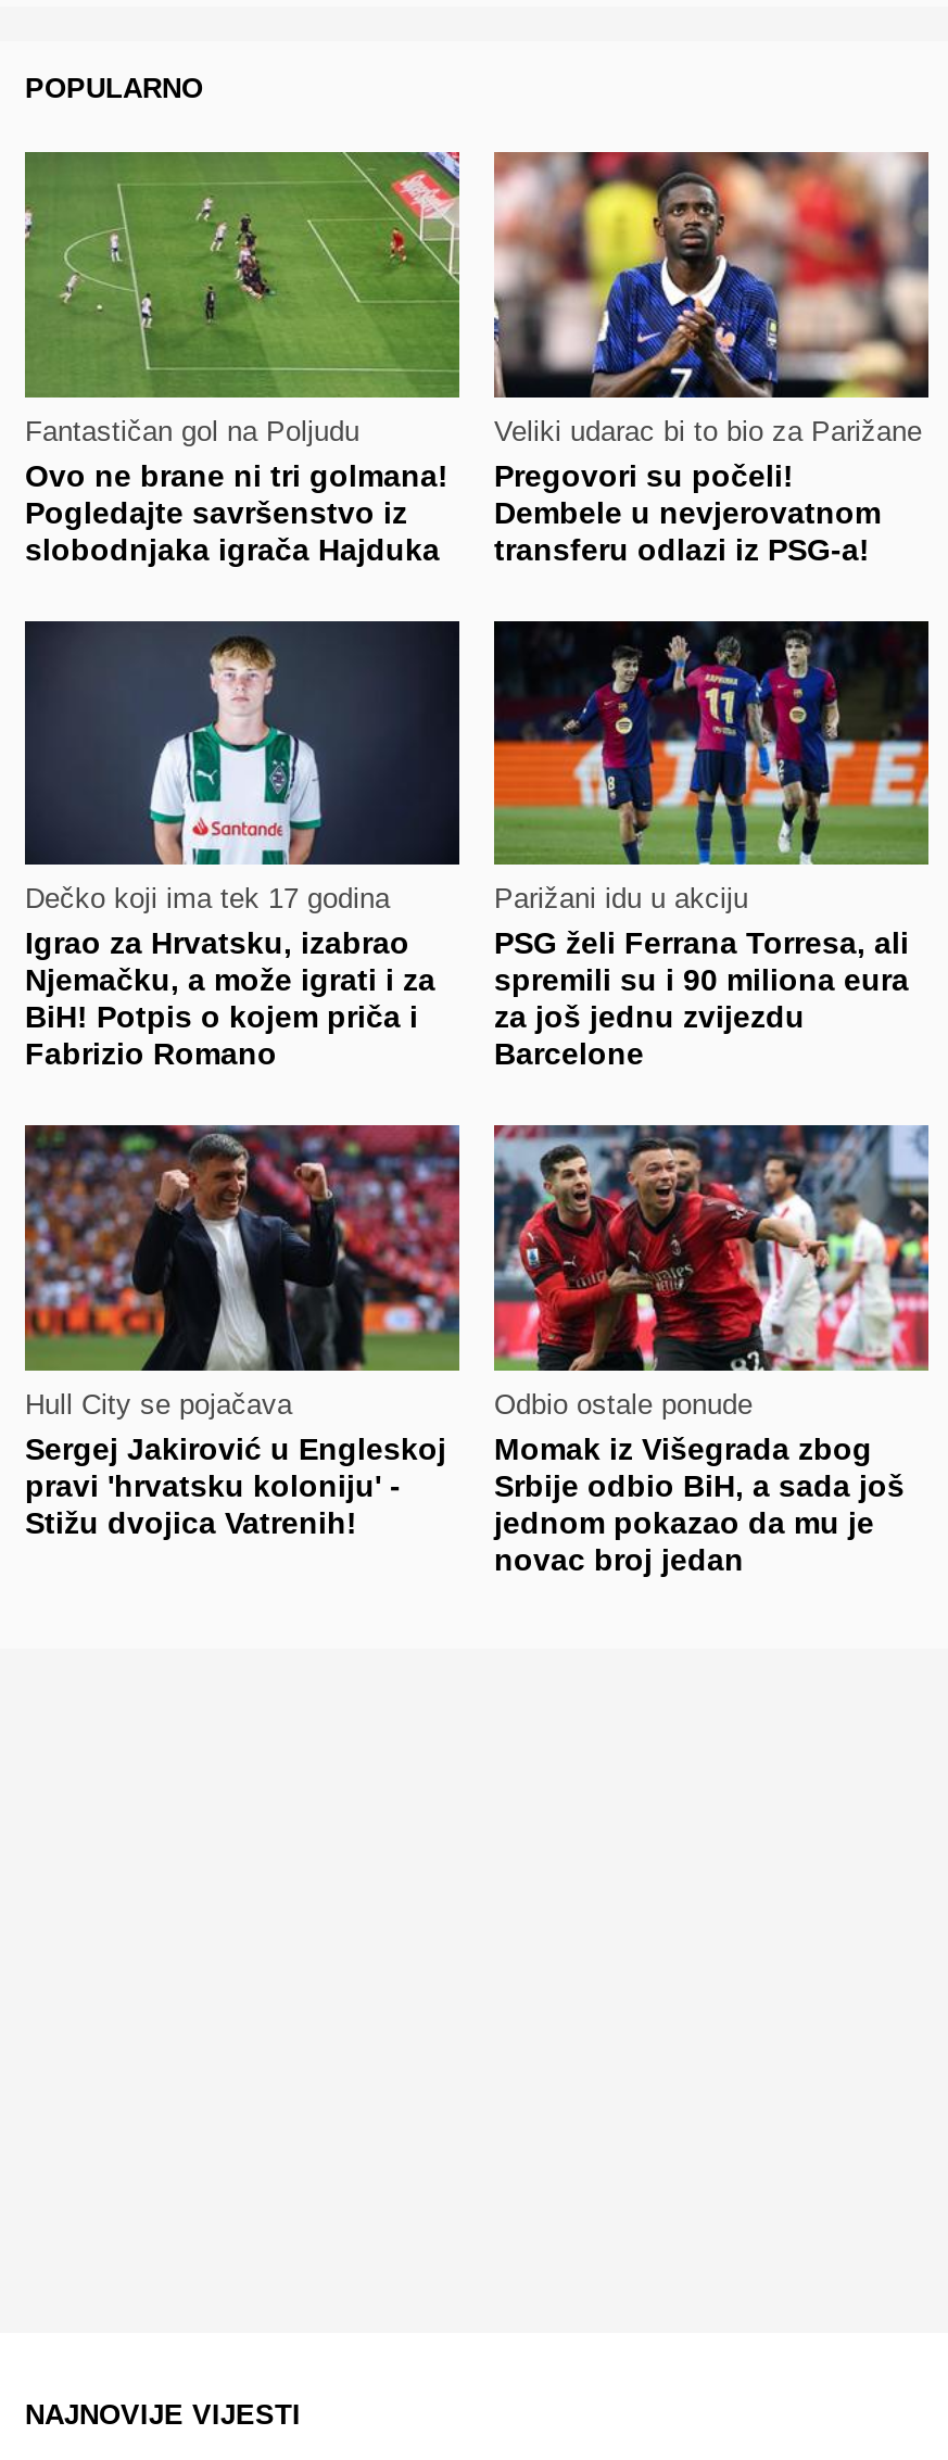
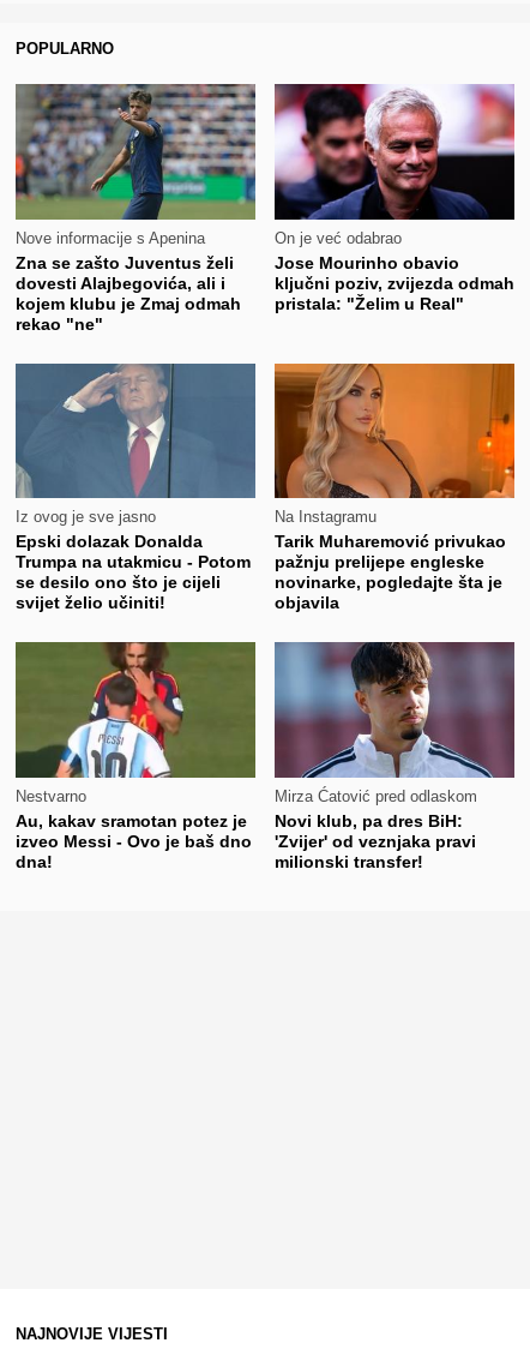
- [image]
- Fantastičan gol na Poljudu
- Ovo ne brane ni tri golmana!
- Pogledajte savršenstvo iz
- slobodnjaka igrača Hajduka
+ [image]
+ Nove informacije s Apenina
+ Zna se zašto Juventus želi
+ dovesti Alajbegovića, ali i
+ kojem klubu je Zmaj odmah
+ rekao "ne"

- [image]
- Veliki udarac bi to bio za Parižane
- Pregovori su počeli!
- Dembele u nevjerovatnom
- transferu odlazi iz PSG-a!
+ [image]
+ On je već odabrao
+ Jose Mourinho obavio
+ ključni poziv, zvijezda odmah
+ pristala: "Želim u Real"

- [image]
- Dečko koji ima tek 17 godina
- Igrao za Hrvatsku, izabrao
- Njemačku, a može igrati i za
- BiH! Potpis o kojem priča i
- Fabrizio Romano
+ [image]
+ Iz ovog je sve jasno
+ Epski dolazak Donalda
+ Trumpa na utakmicu - Potom
+ se desilo ono što je cijeli
+ svijet želio učiniti!

- [image]
- Parižani idu u akciju
- PSG želi Ferrana Torresa, ali
- spremili su i 90 miliona eura
- za još jednu zvijezdu
- Barcelone
+ [image]
+ Na Instagramu
+ Tarik Muharemović privukao
+ pažnju prelijepe engleske
+ novinarke, pogledajte šta je
+ objavila

- [image]
- Hull City se pojačava
- Sergej Jakirović u Engleskoj
- pravi 'hrvatsku koloniju' -
- Stižu dvojica Vatrenih!
+ [image]
+ Nestvarno
+ Au, kakav sramotan potez je
+ izveo Messi - Ovo je baš dno
+ dna!

- [image]
- Odbio ostale ponude
- Momak iz Višegrada zbog
- Srbije odbio BiH, a sada još
- jednom pokazao da mu je
- novac broj jedan
+ [image]
+ Mirza Ćatović pred odlaskom
+ Novi klub, pa dres BiH:
+ 'Zvijer' od veznjaka pravi
+ milionski transfer!
